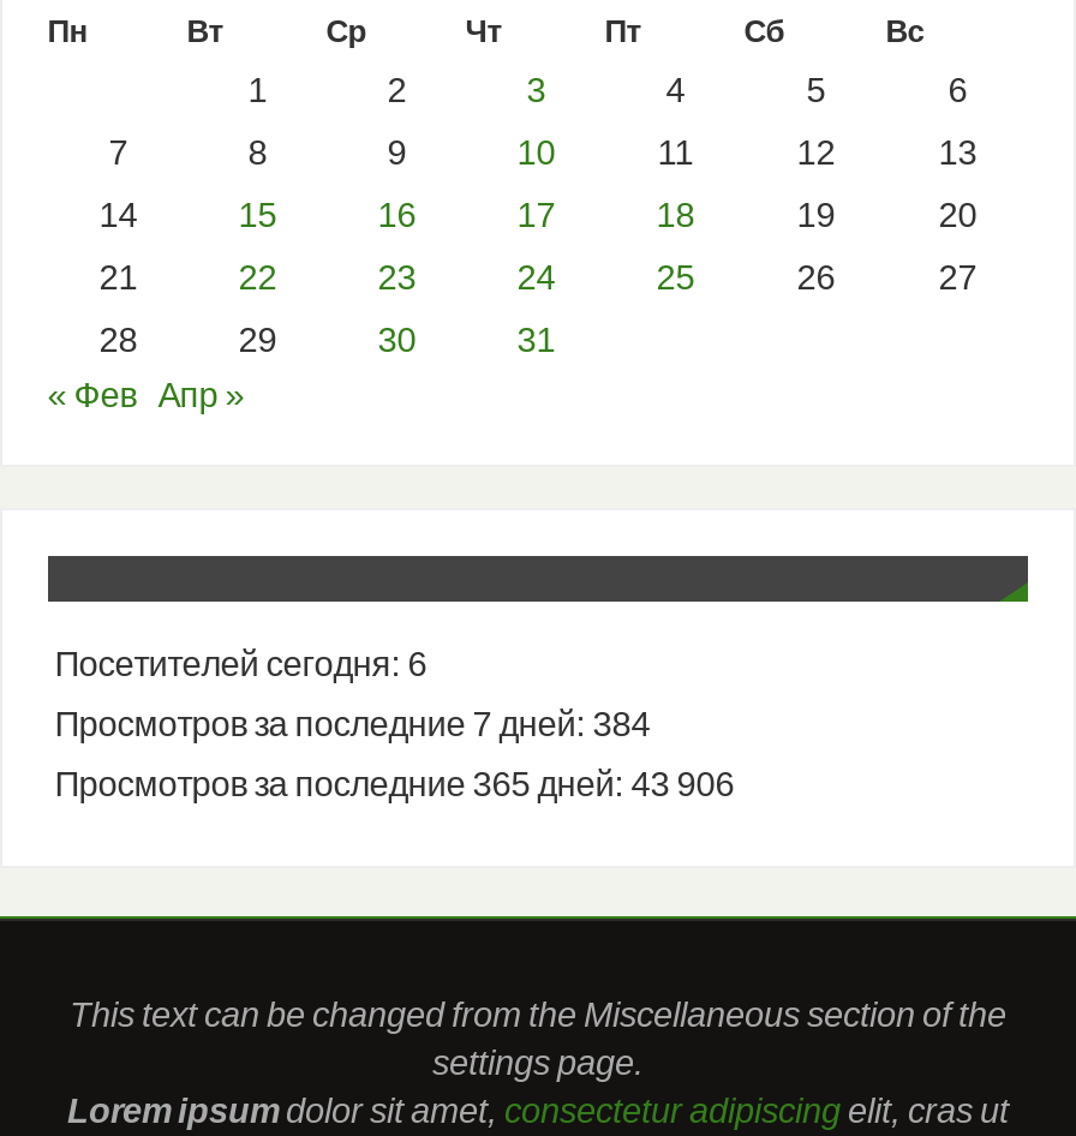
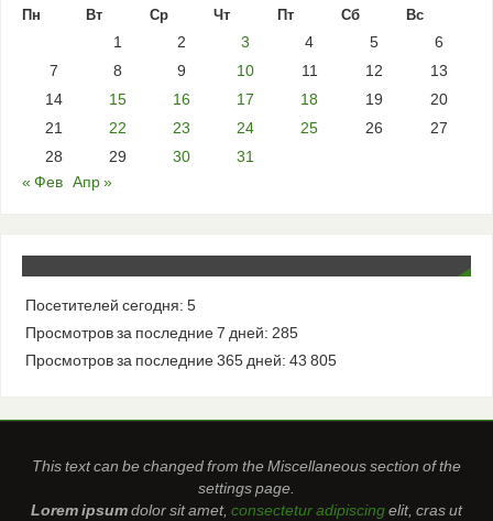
- Посетителей сегодня: 6
+ Посетителей сегодня: 5

- Просмотров за последние 7 дней: 384
+ Просмотров за последние 7 дней: 285

- Просмотров за последние 365 дней: 43 906
+ Просмотров за последние 365 дней: 43 805
